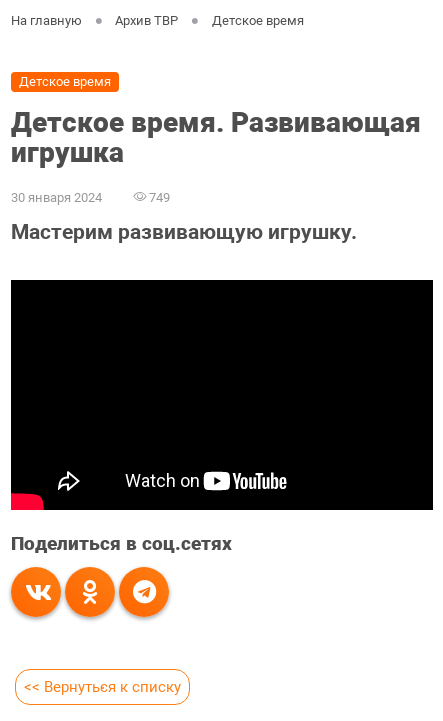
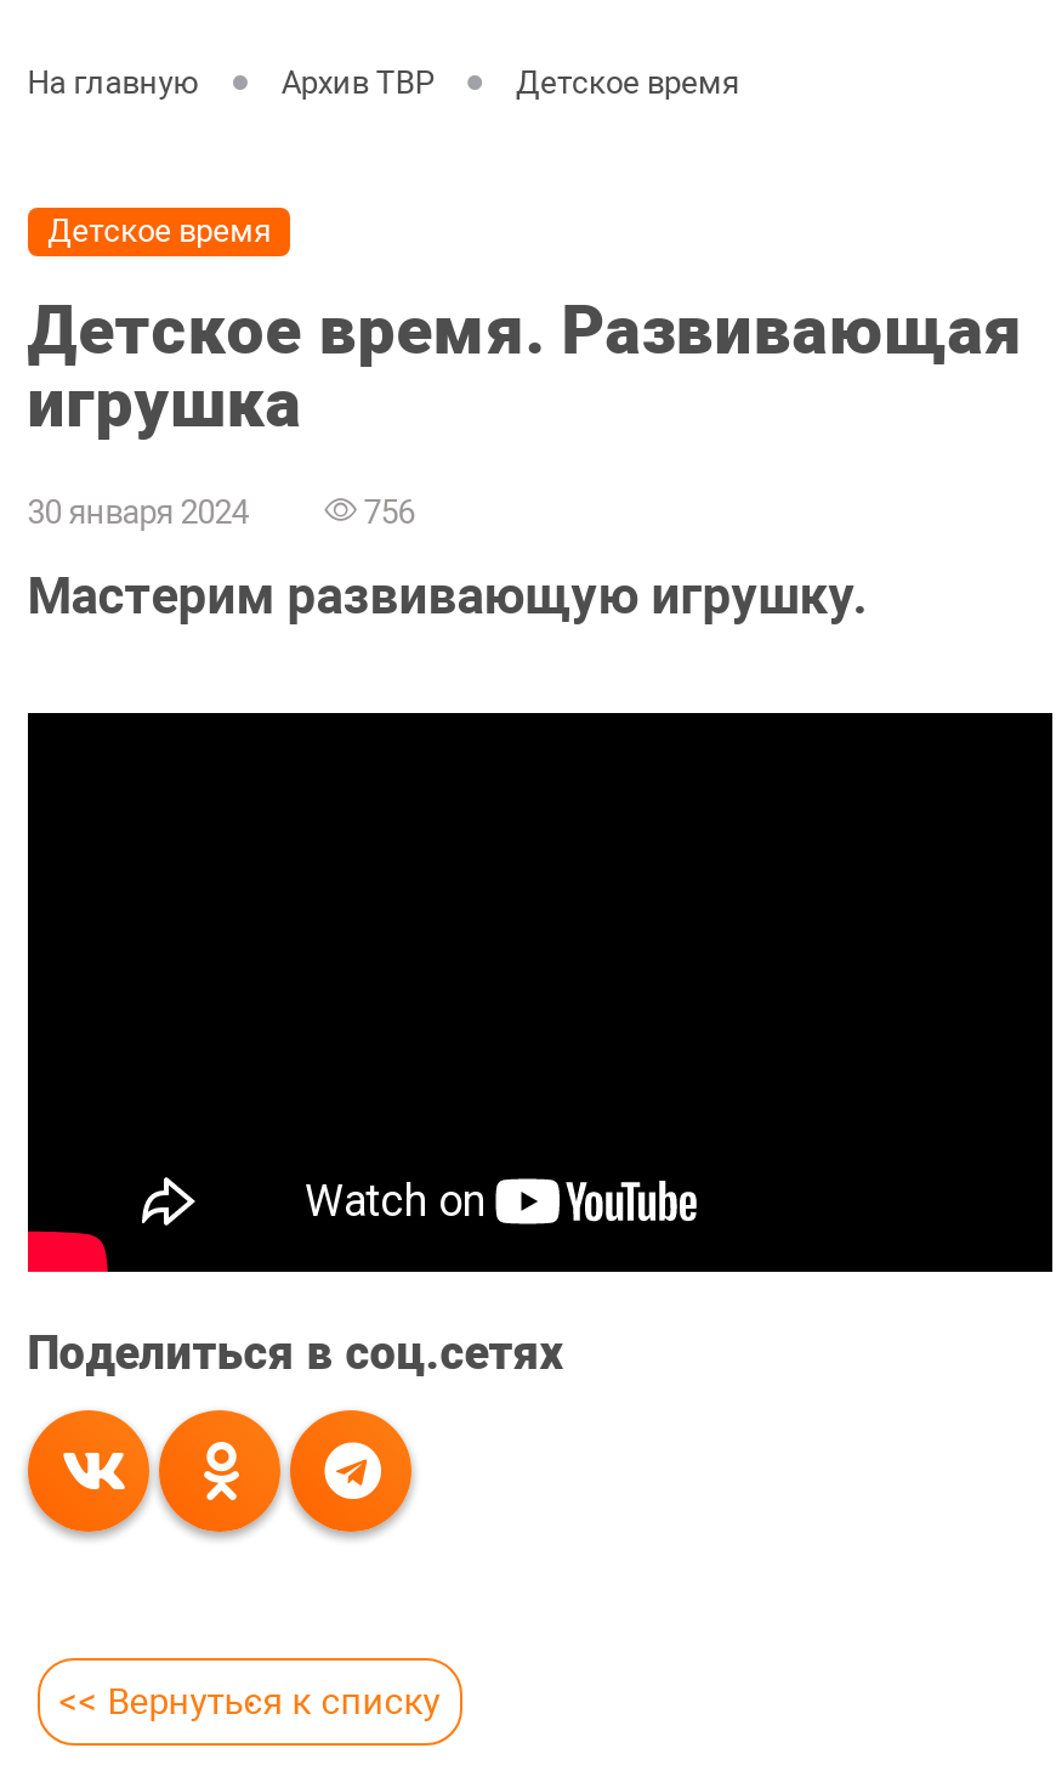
- 749
+ 756
